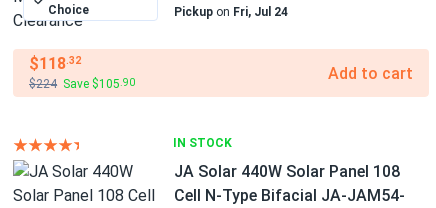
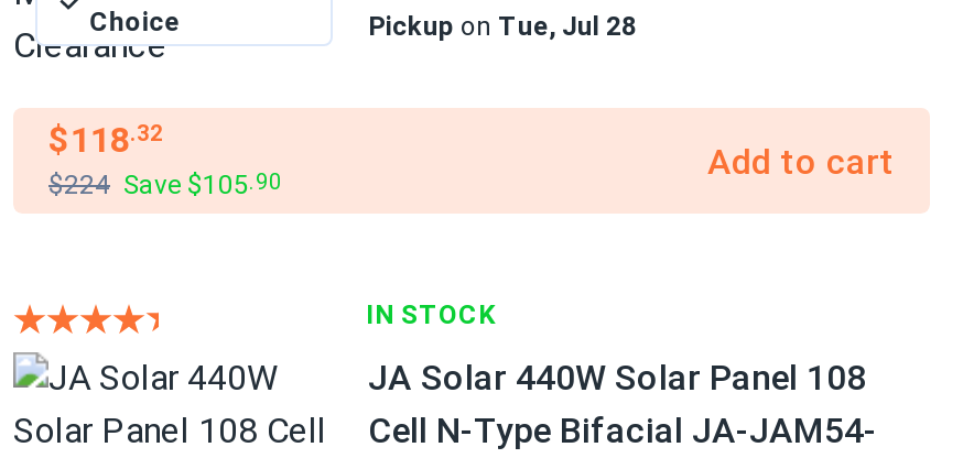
- Pickup on Fri, Jul 24
+ Pickup on Tue, Jul 28
